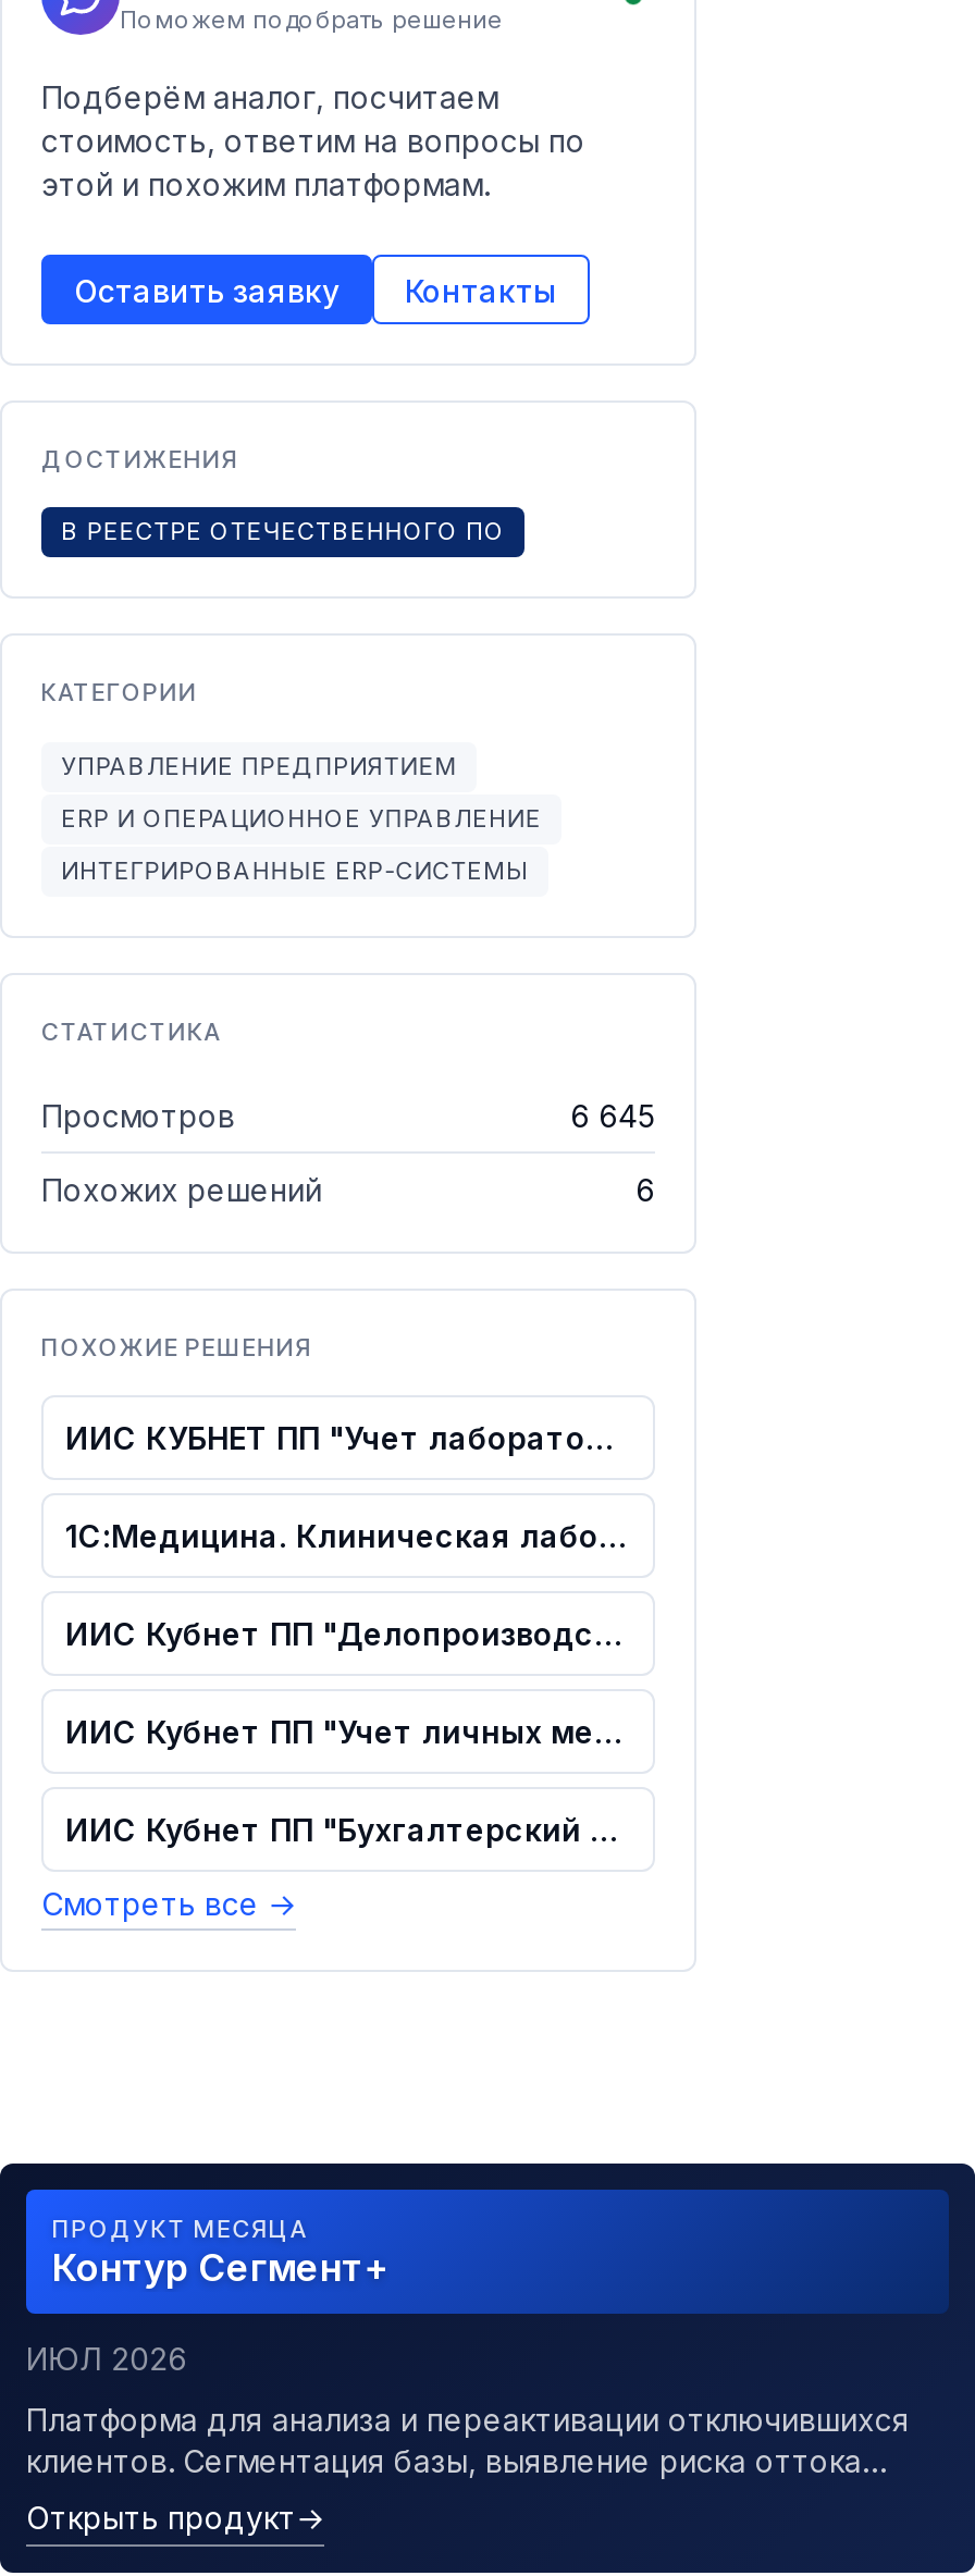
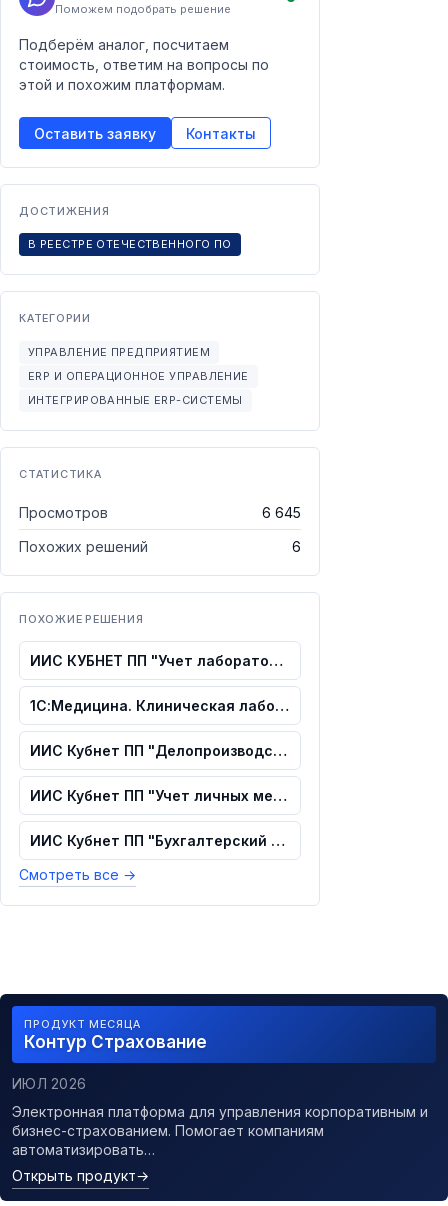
- Контур Сегмент+
+ Контур Страхование

- Платформа для анализа и переактивации отключившихся
- клиентов. Сегментация базы, выявление риска оттока…
+ Электронная платформа для управления корпоративным и
+ бизнес-страхованием. Помогает компаниям
+ автоматизировать…
